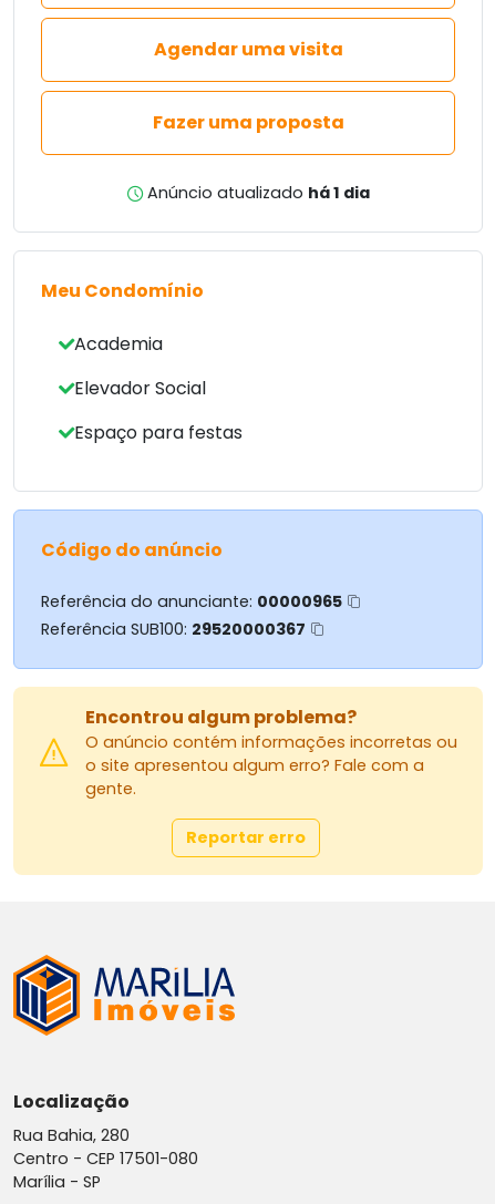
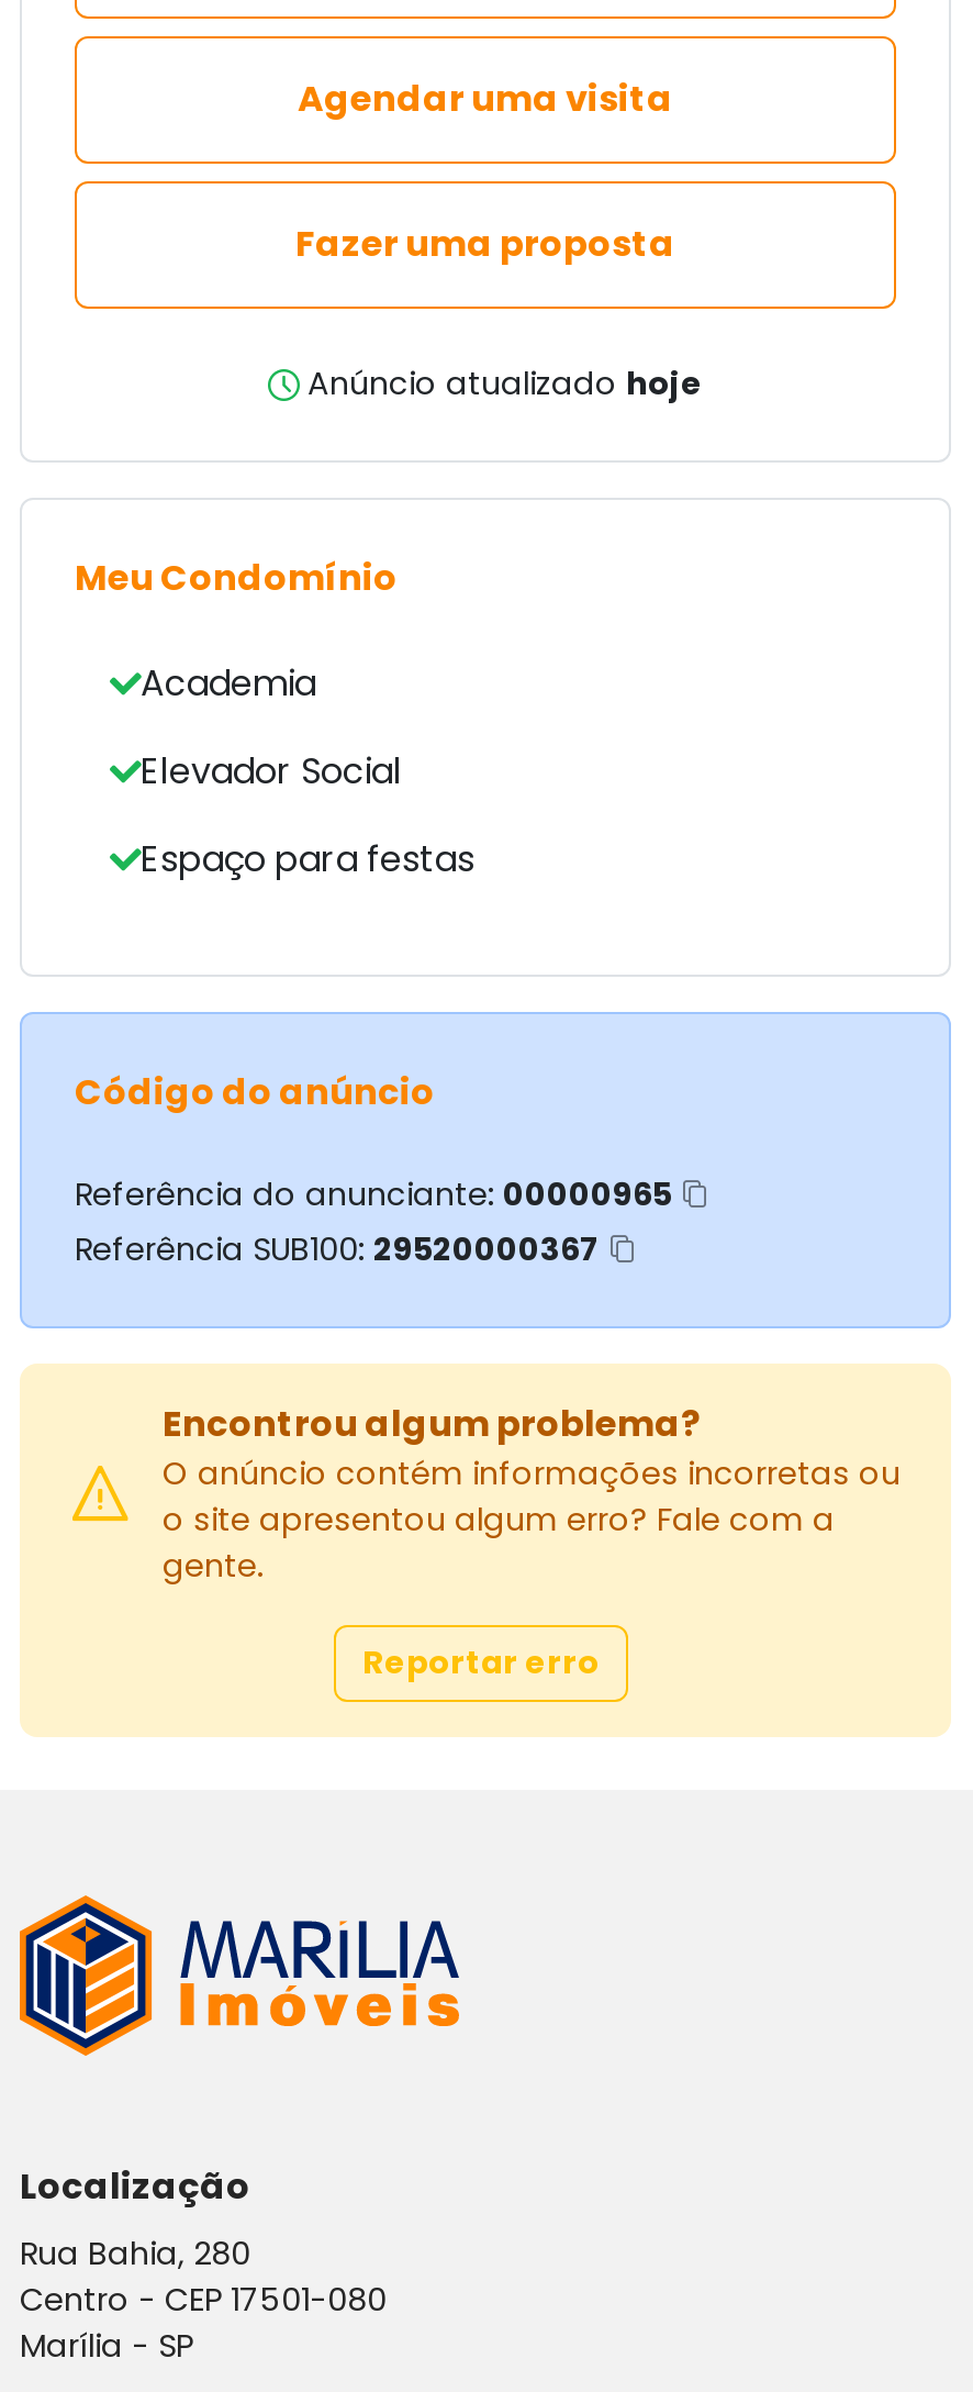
- Anúncio atualizado há 1 dia
+ Anúncio atualizado hoje
